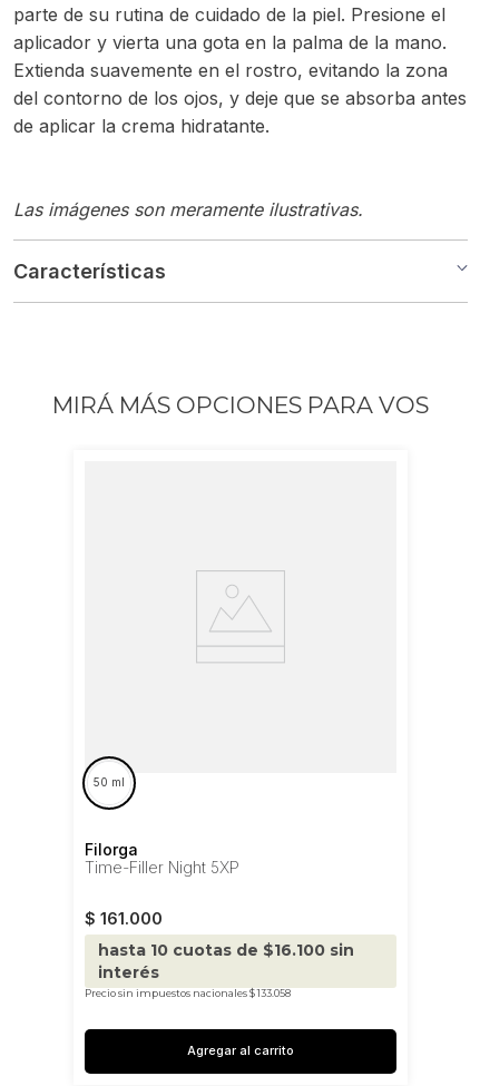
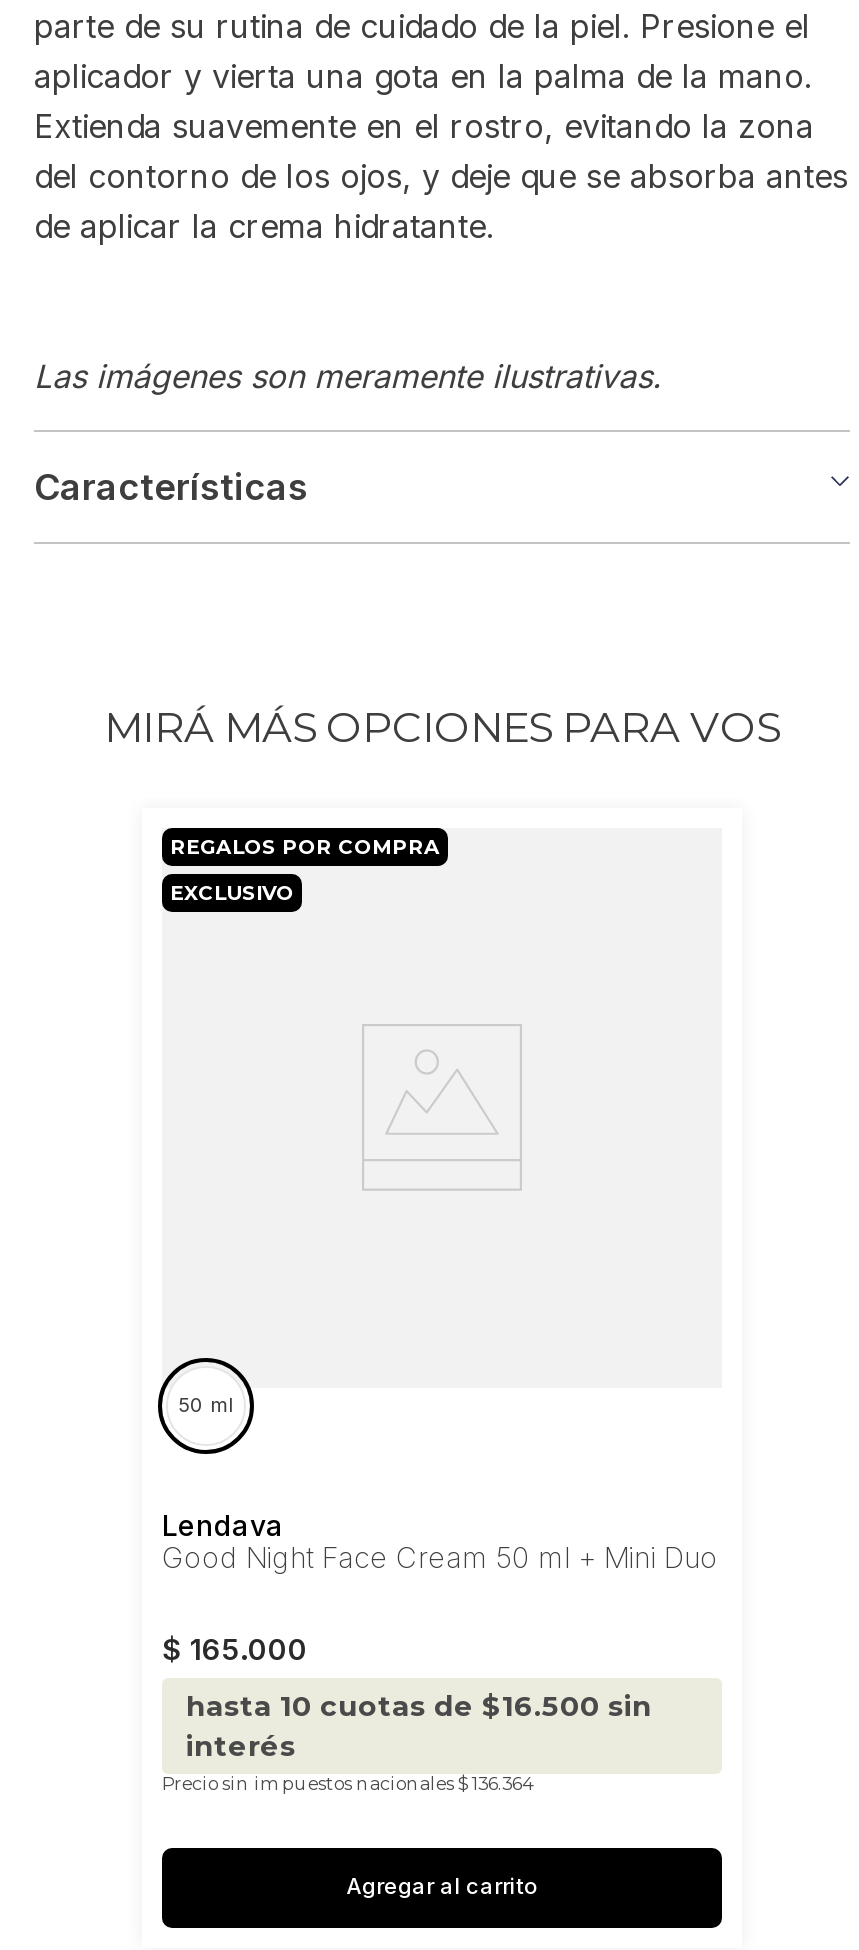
+ REGALOS POR COMPRA
+ EXCLUSIVO

- Filorga
- Time-Filler Night 5XP
+ Lendava
+ Good Night Face Cream 50 ml + Mini Duo

- $ 161.000
+ $ 165.000

- hasta 10 cuotas de $16.100 sin
+ hasta 10 cuotas de $16.500 sin

- Precio sin impuestos nacionales $ 133.058
+ Precio sin impuestos nacionales $ 136.364
